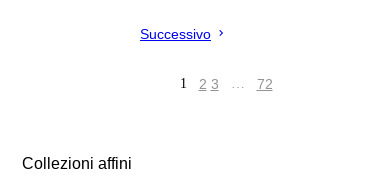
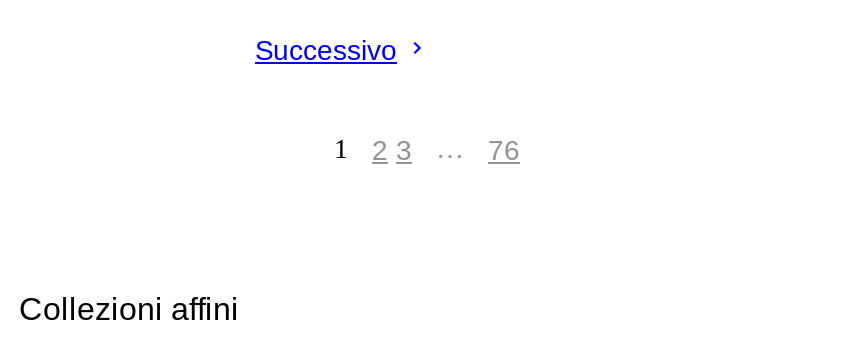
- 72
+ 76
